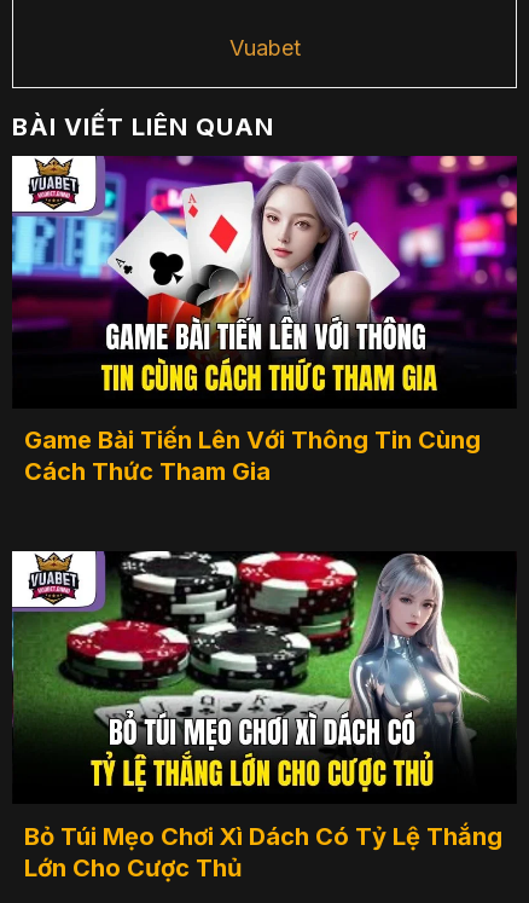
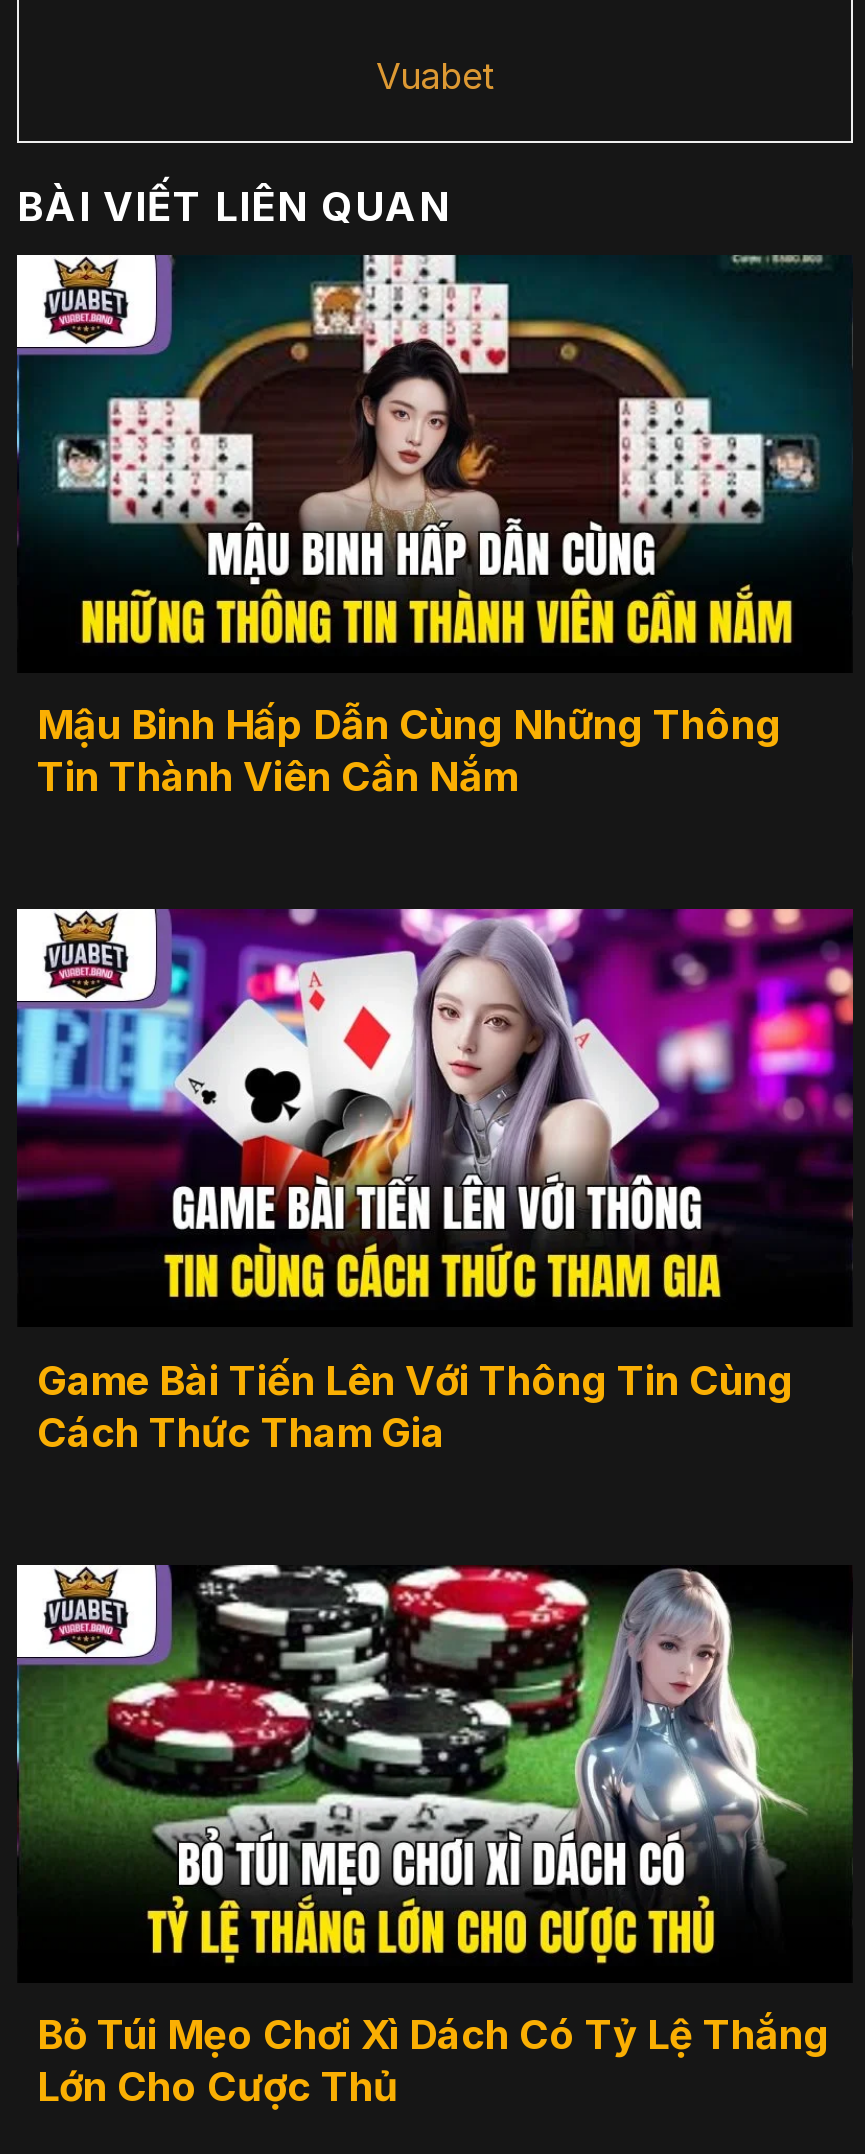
+ [image]
+ Mậu Binh Hấp Dẫn Cùng Những Thông
+ Tin Thành Viên Cần Nắm
